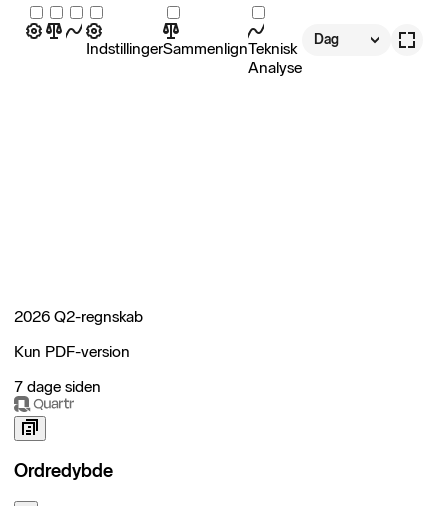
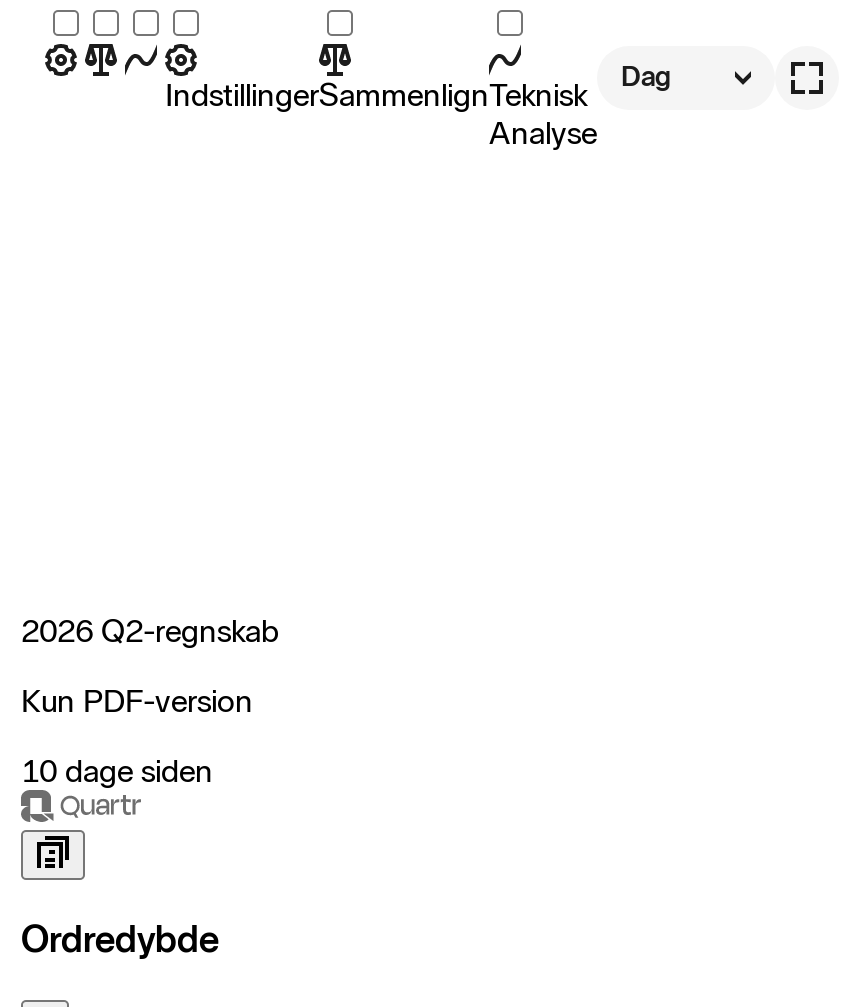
- 7 dage siden
+ 10 dage siden
